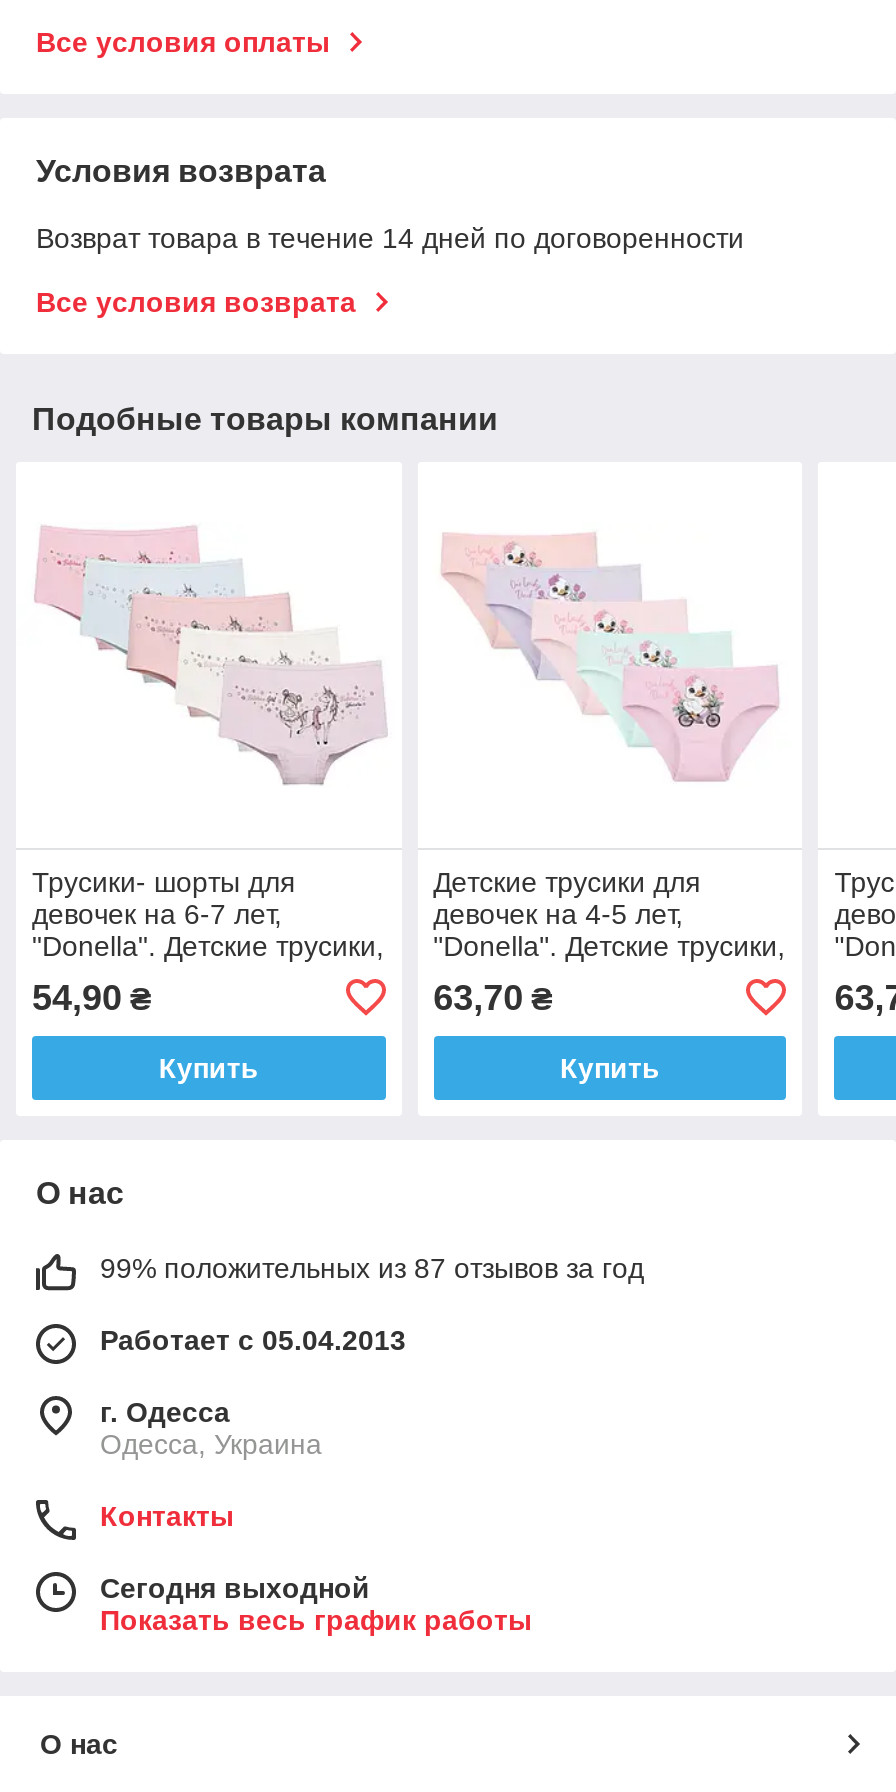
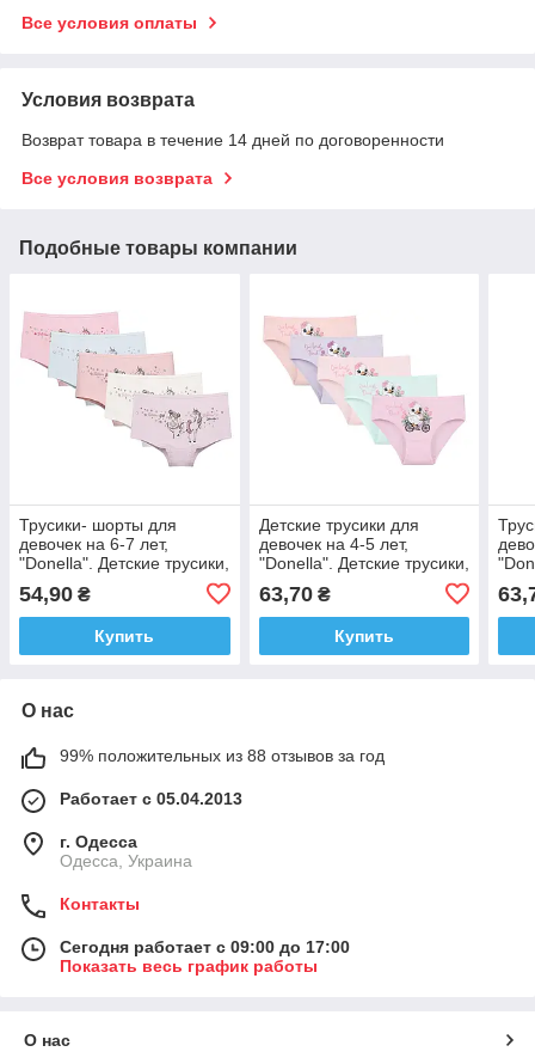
- 99% положительных из 87 отзывов за год
+ 99% положительных из 88 отзывов за год

- Сегодня выходной
+ Сегодня работает с 09:00 до 17:00
